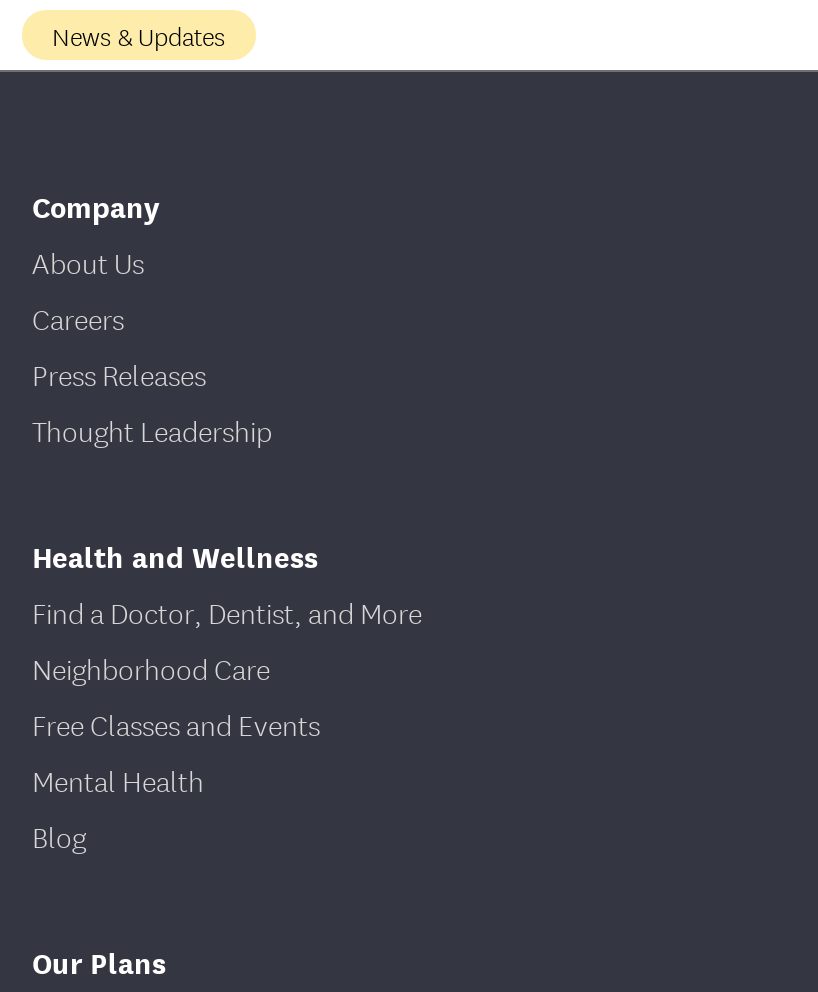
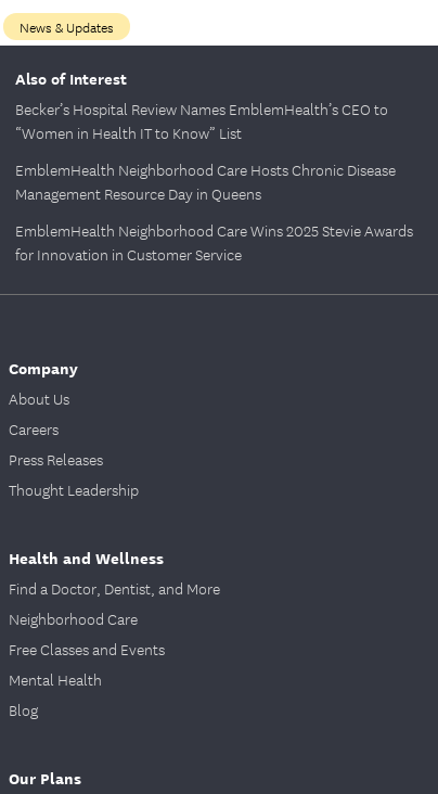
+ Also of Interest
+ Becker’s Hospital Review Names EmblemHealth’s CEO to
+ “Women in Health IT to Know” List
+ EmblemHealth Neighborhood Care Hosts Chronic Disease
+ Management Resource Day in Queens
+ EmblemHealth Neighborhood Care Wins 2025 Stevie Awards
+ for Innovation in Customer Service
